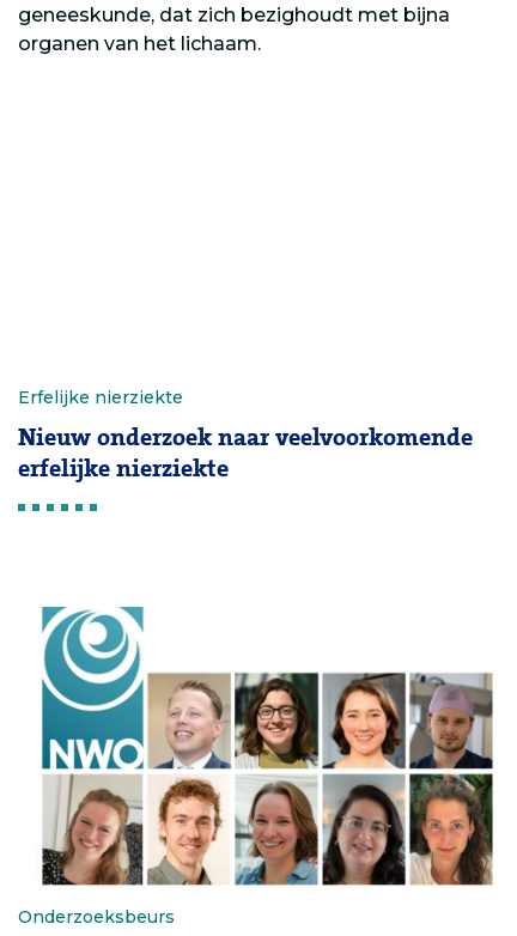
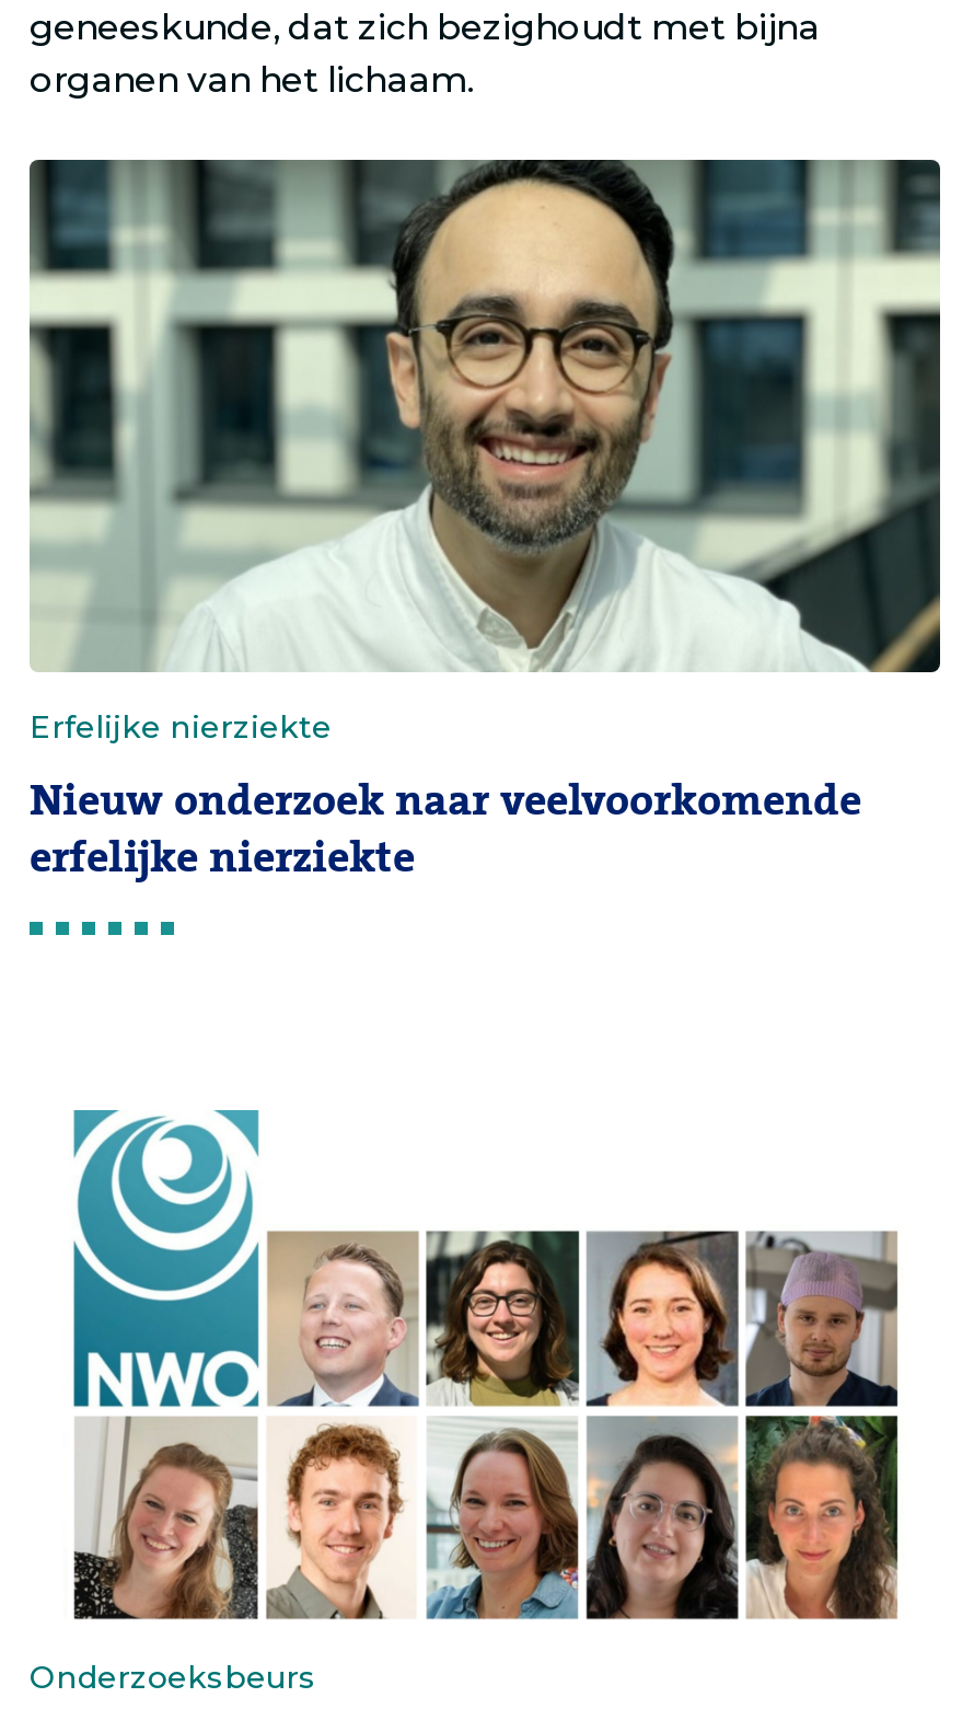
+ [image]
